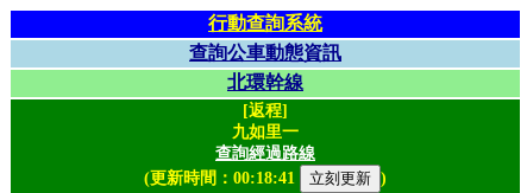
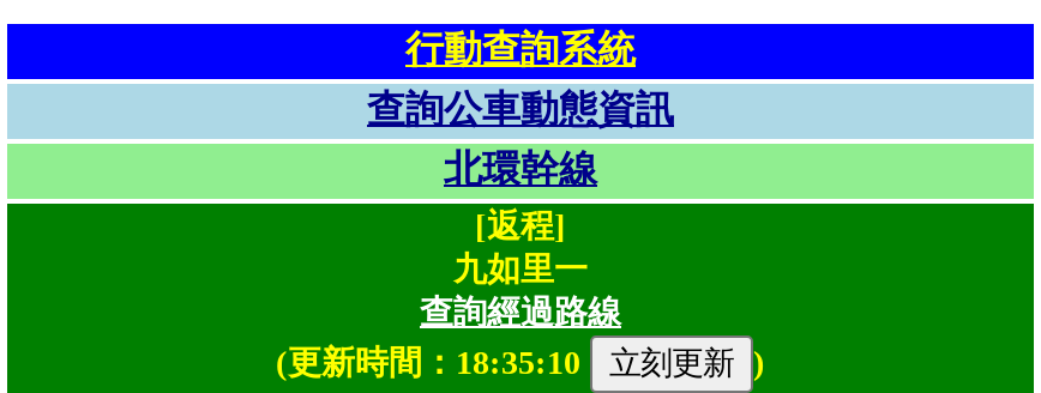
- (更新時間：00:18:41
+ (更新時間：18:35:10
